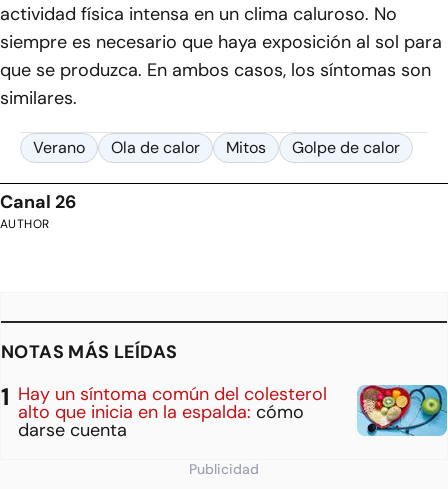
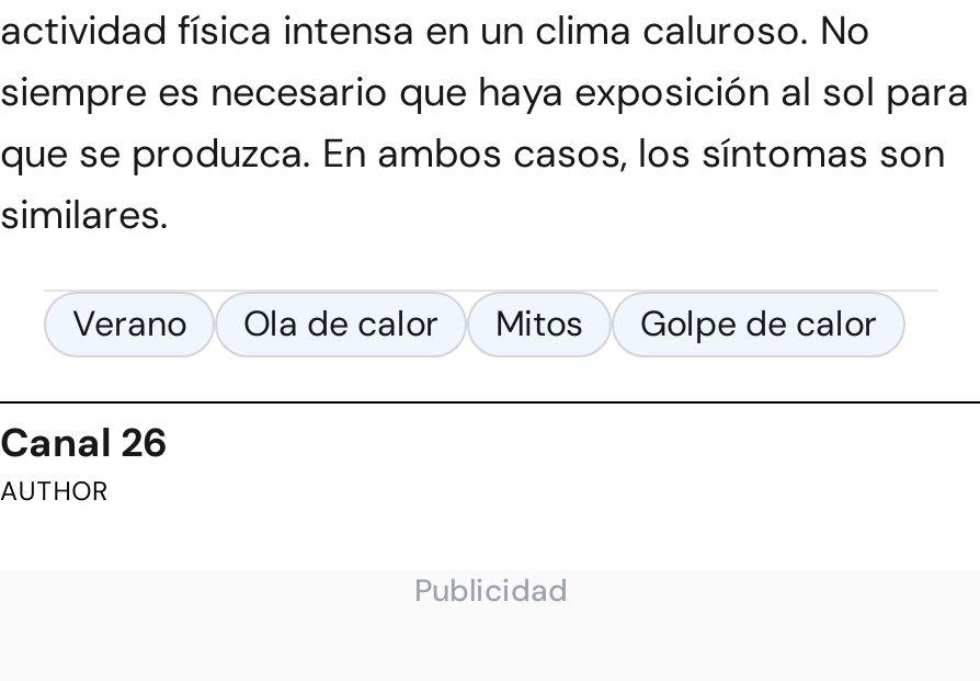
- [image]
- NOTAS MÁS LEÍDAS
- Hay un síntoma común del colesterol
- alto que inicia en la espalda: cómo
- darse cuenta
